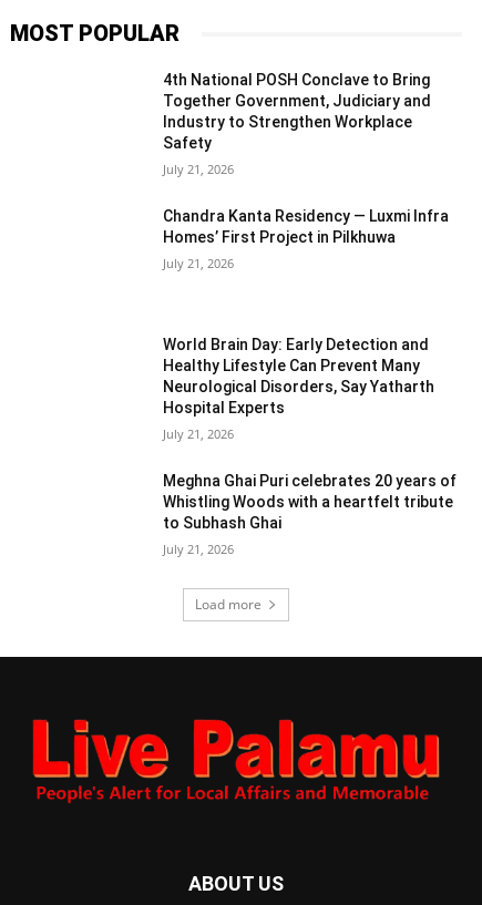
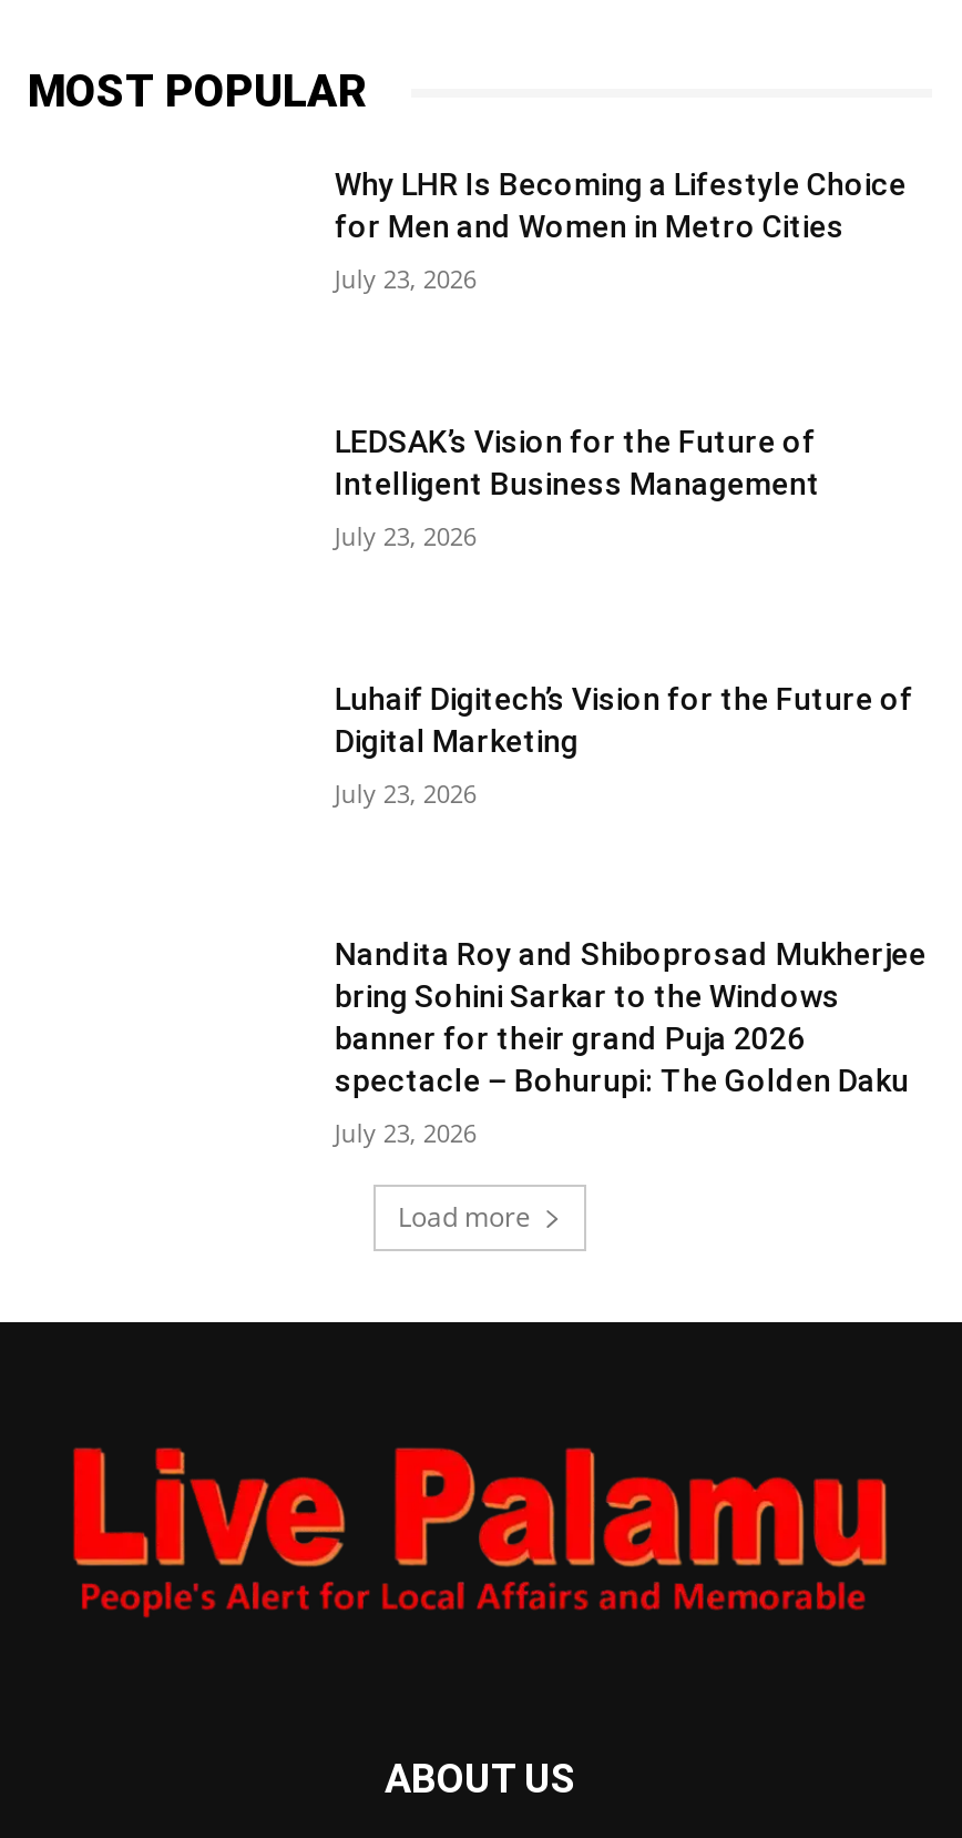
- 4th National POSH Conclave to Bring
- Together Government, Judiciary and
- Industry to Strengthen Workplace
- Safety
+ Why LHR Is Becoming a Lifestyle Choice
+ for Men and Women in Metro Cities

- July 21, 2026
+ July 23, 2026

- Chandra Kanta Residency — Luxmi Infra
- Homes’ First Project in Pilkhuwa
+ LEDSAK’s Vision for the Future of
+ Intelligent Business Management

- July 21, 2026
+ July 23, 2026

- World Brain Day: Early Detection and
- Healthy Lifestyle Can Prevent Many
- Neurological Disorders, Say Yatharth
- Hospital Experts
+ Luhaif Digitech’s Vision for the Future of
+ Digital Marketing

- July 21, 2026
+ July 23, 2026

- Meghna Ghai Puri celebrates 20 years of
- Whistling Woods with a heartfelt tribute
- to Subhash Ghai
+ Nandita Roy and Shiboprosad Mukherjee
+ bring Sohini Sarkar to the Windows
+ banner for their grand Puja 2026
+ spectacle – Bohurupi: The Golden Daku

- July 21, 2026
+ July 23, 2026
